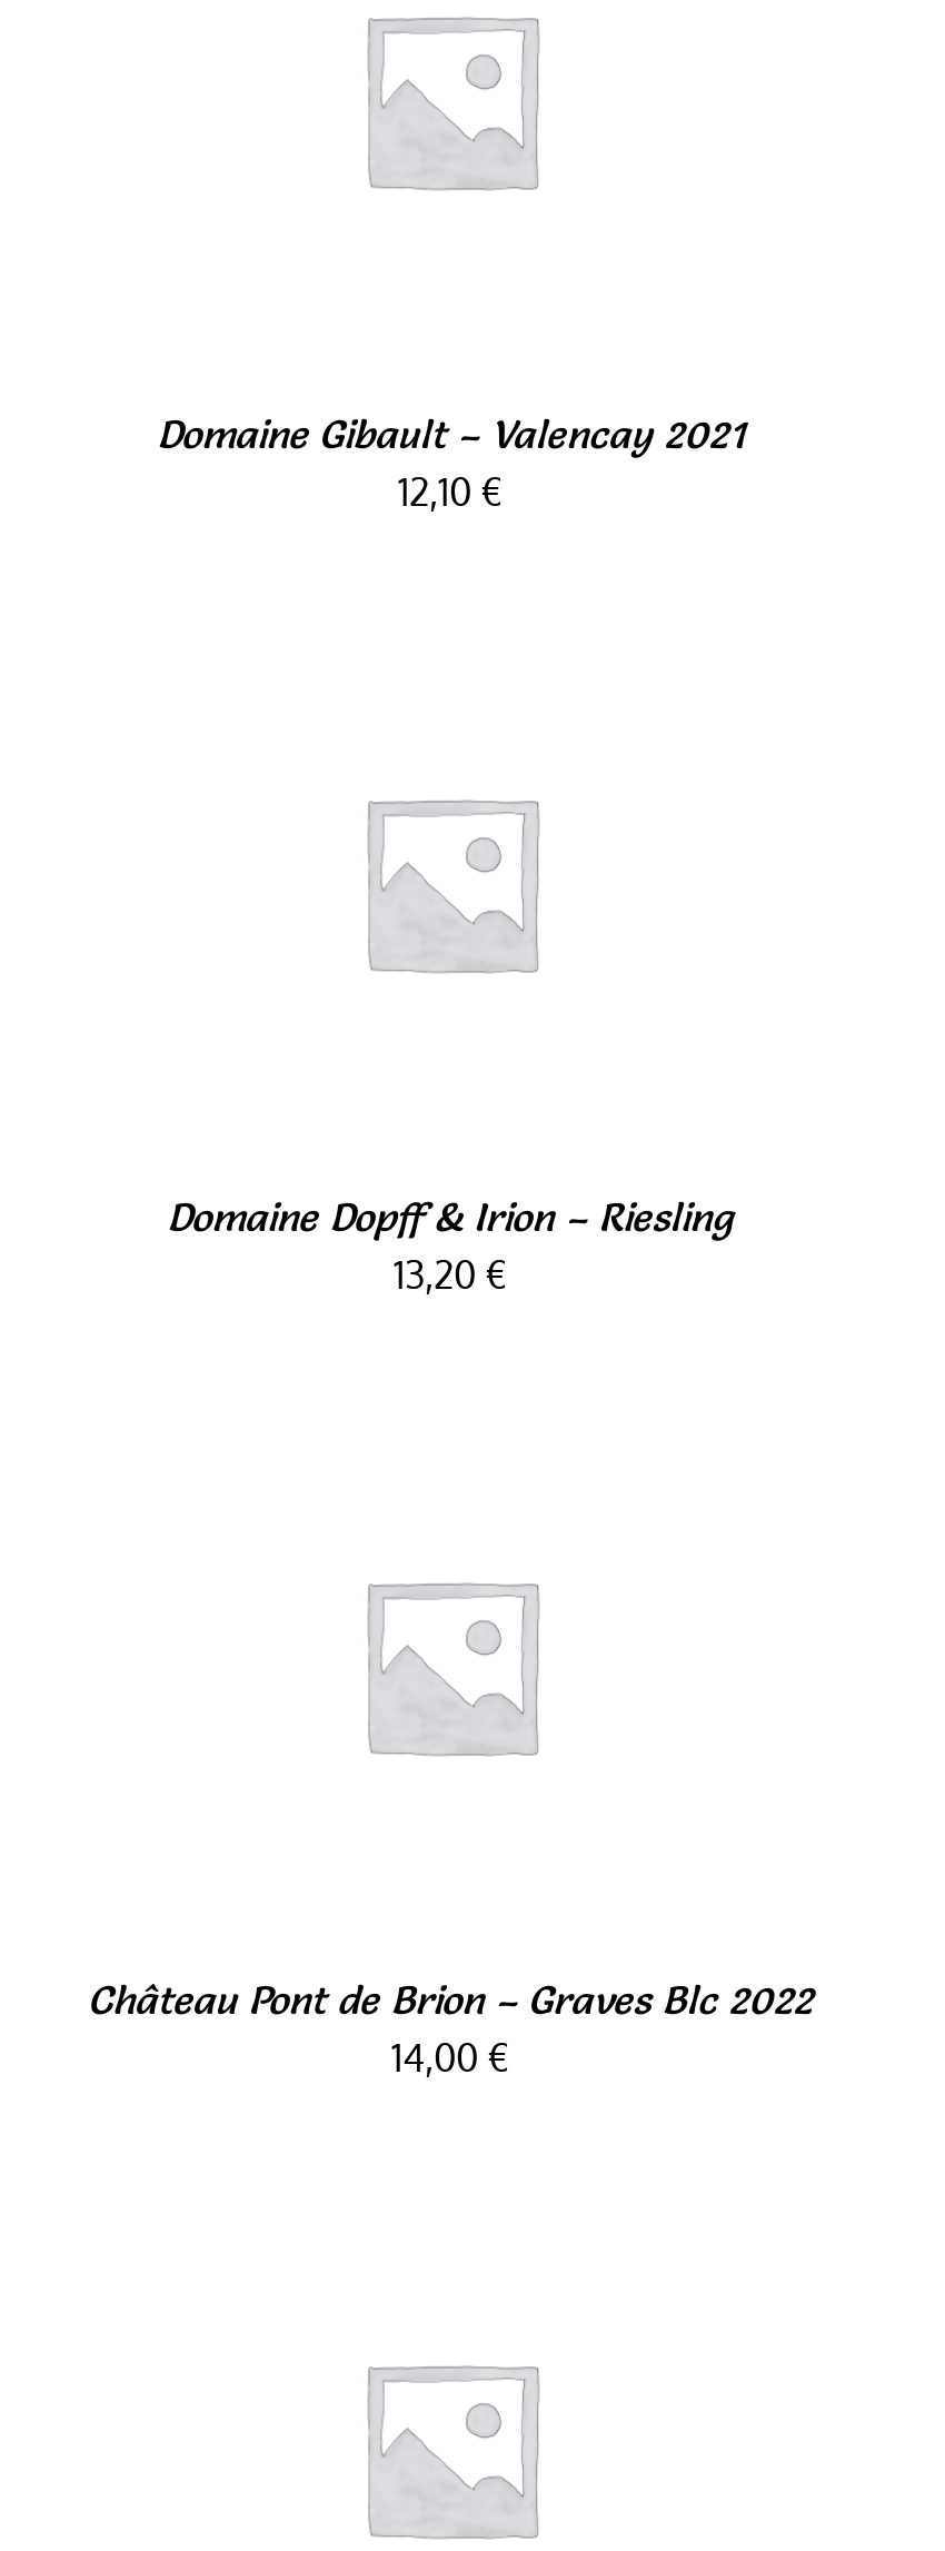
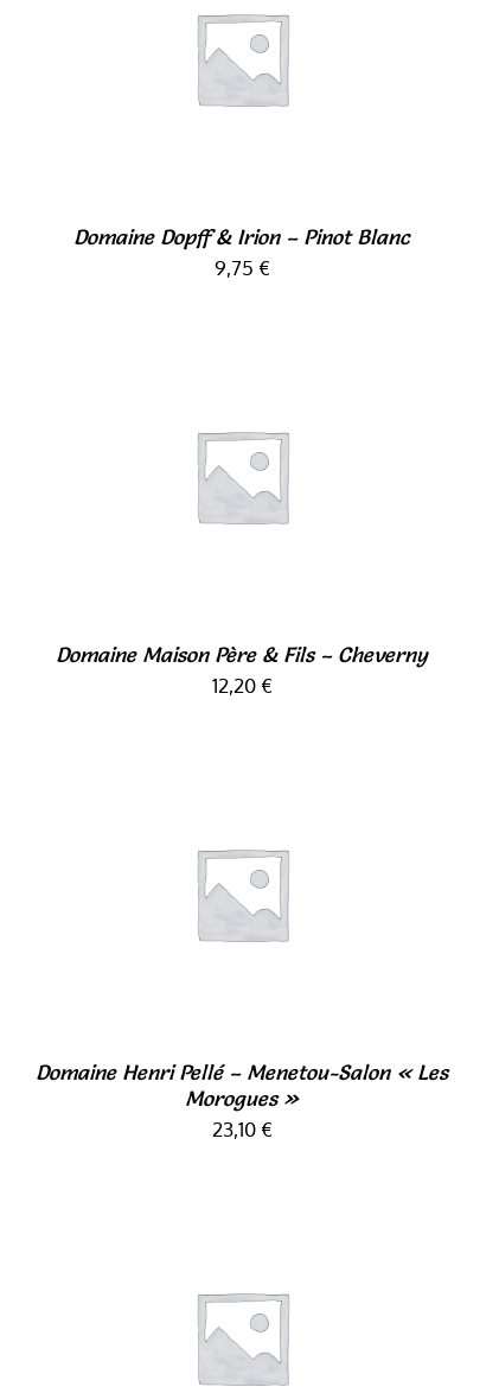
- Domaine Gibault – Valencay 2021
- 12,10 €
+ Domaine Dopff & Irion – Pinot Blanc
+ 9,75 €

- Domaine Dopff & Irion – Riesling
- 13,20 €
+ Domaine Maison Père & Fils – Cheverny
+ 12,20 €

- Château Pont de Brion – Graves Blc 2022
- 14,00 €
+ Domaine Henri Pellé – Menetou-Salon « Les
+ Morogues »
+ 23,10 €
